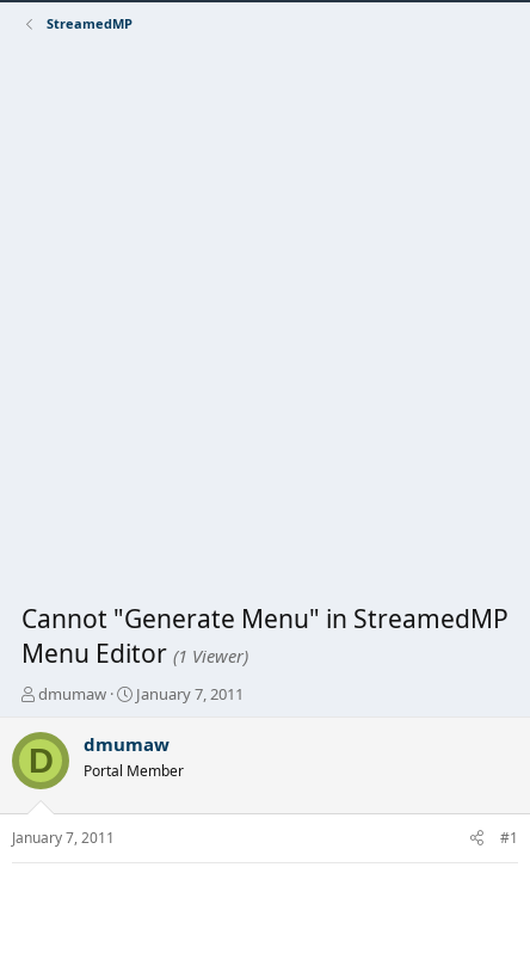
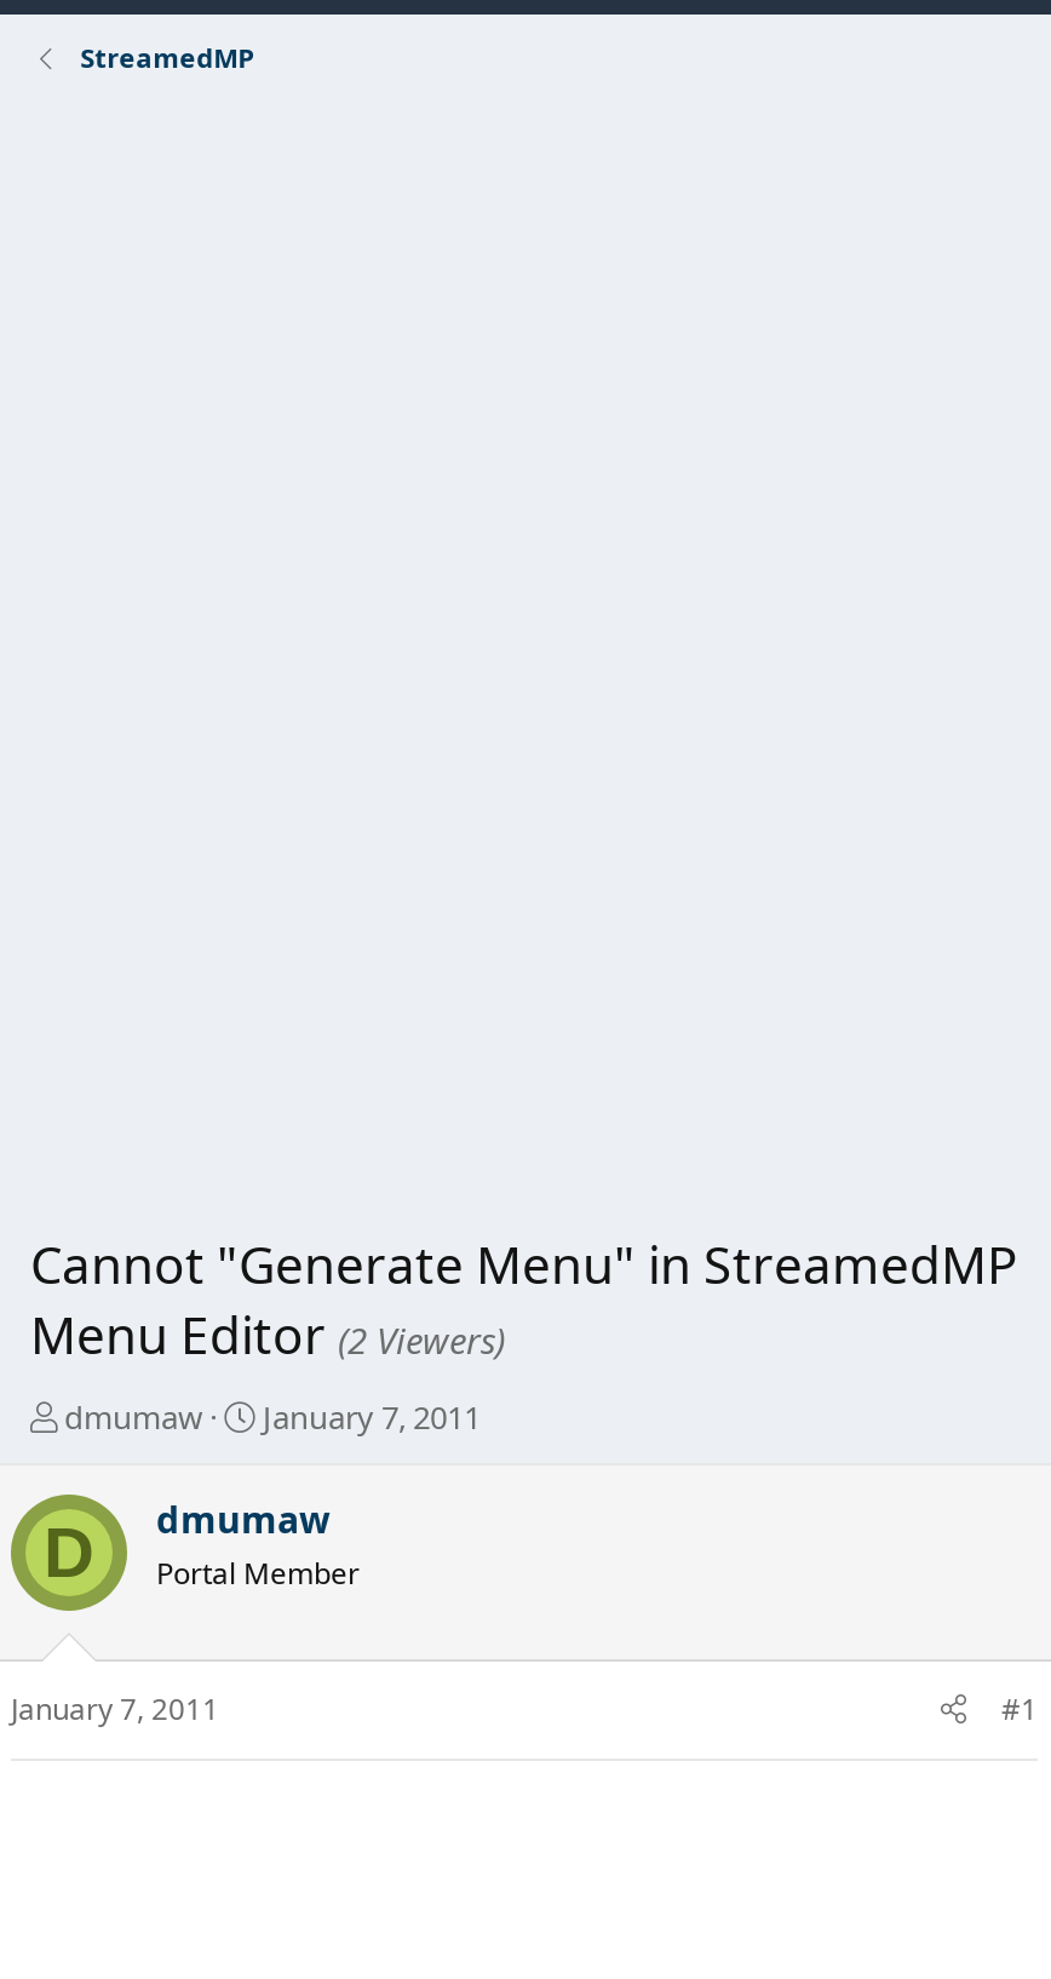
- Menu Editor (1 Viewer)
+ Menu Editor (2 Viewers)
